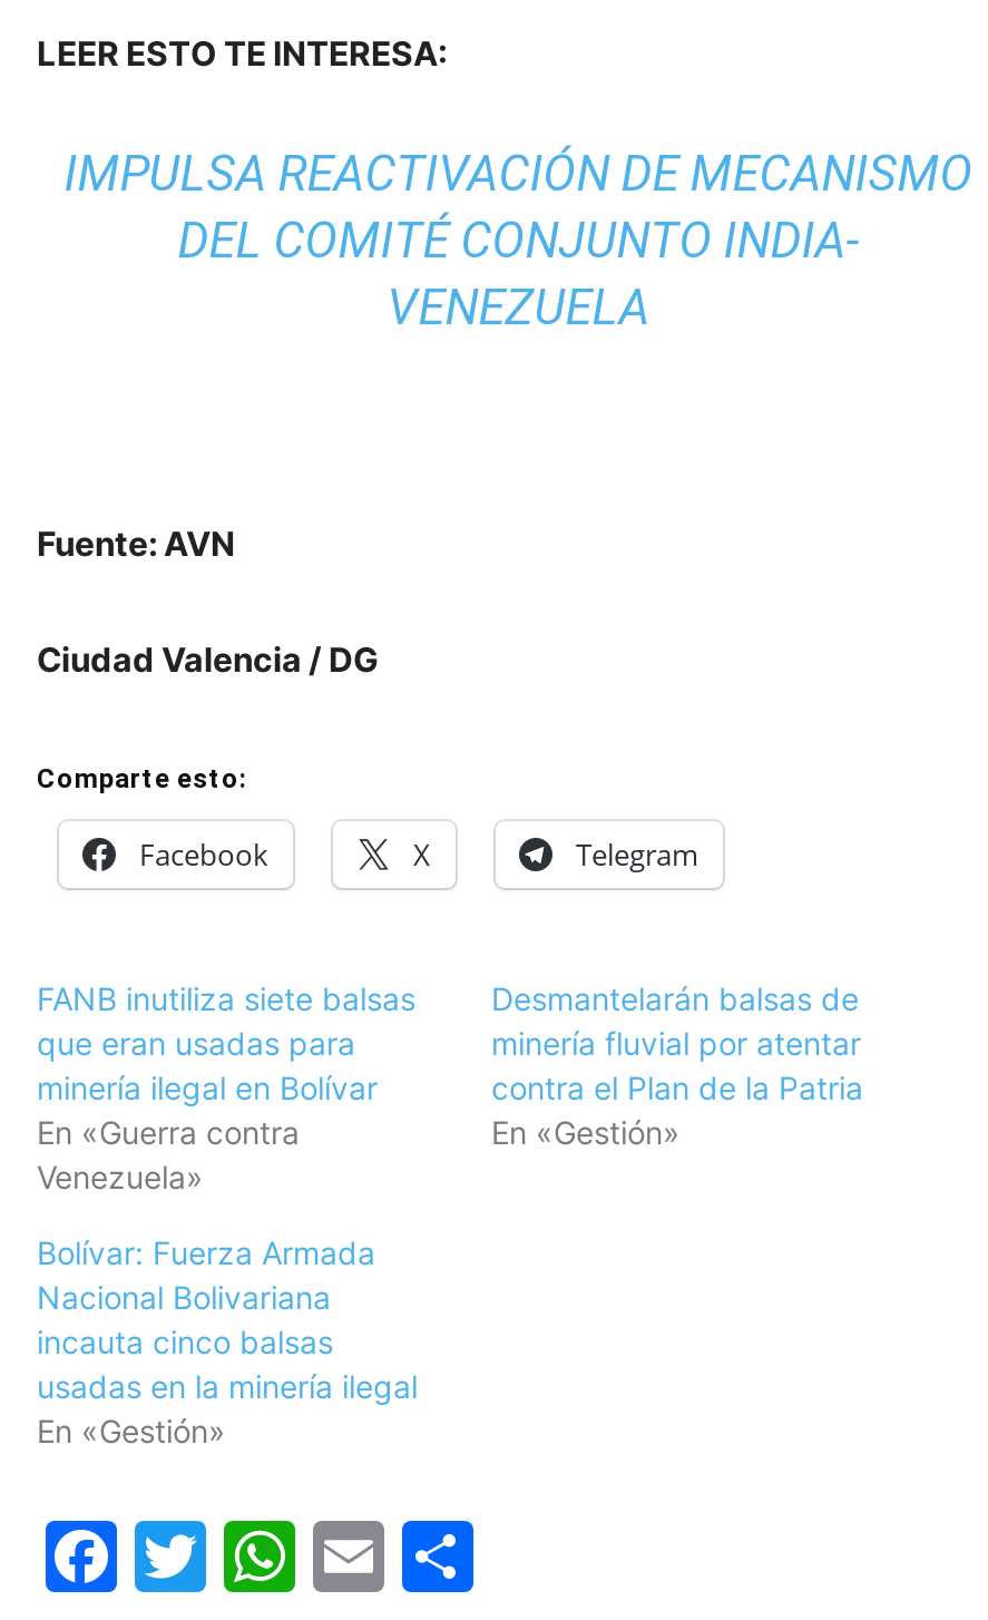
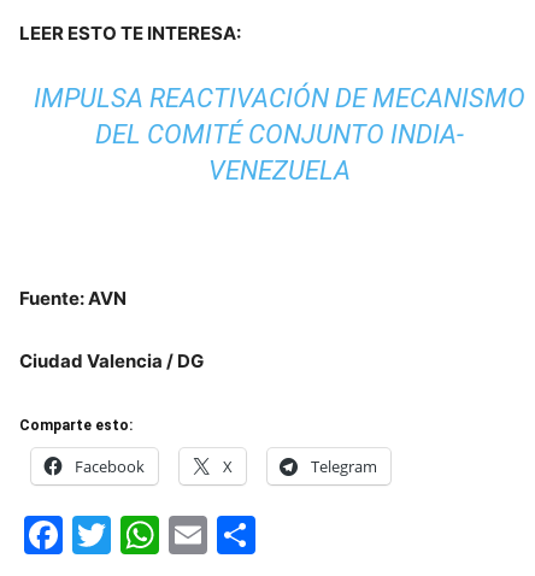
- FANB inutiliza siete balsas
- que eran usadas para
- minería ilegal en Bolívar
- En «Guerra contra
- Venezuela»

- Desmantelarán balsas de
- minería fluvial por atentar
- contra el Plan de la Patria
- En «Gestión»
- Bolívar: Fuerza Armada
- Nacional Bolivariana
- incauta cinco balsas
- usadas en la minería ilegal
- En «Gestión»
